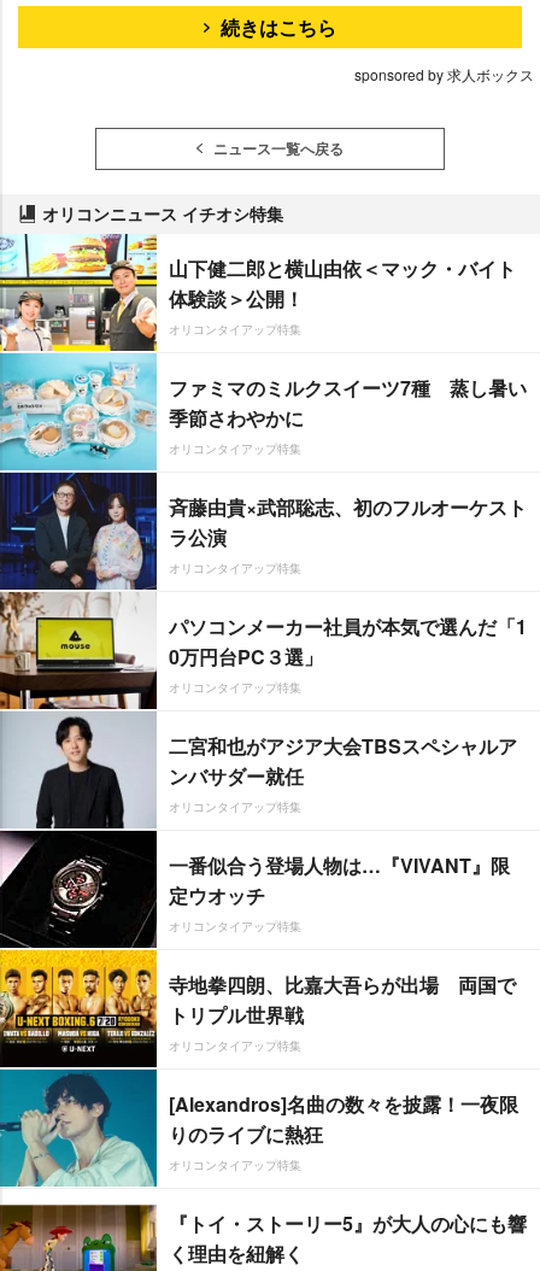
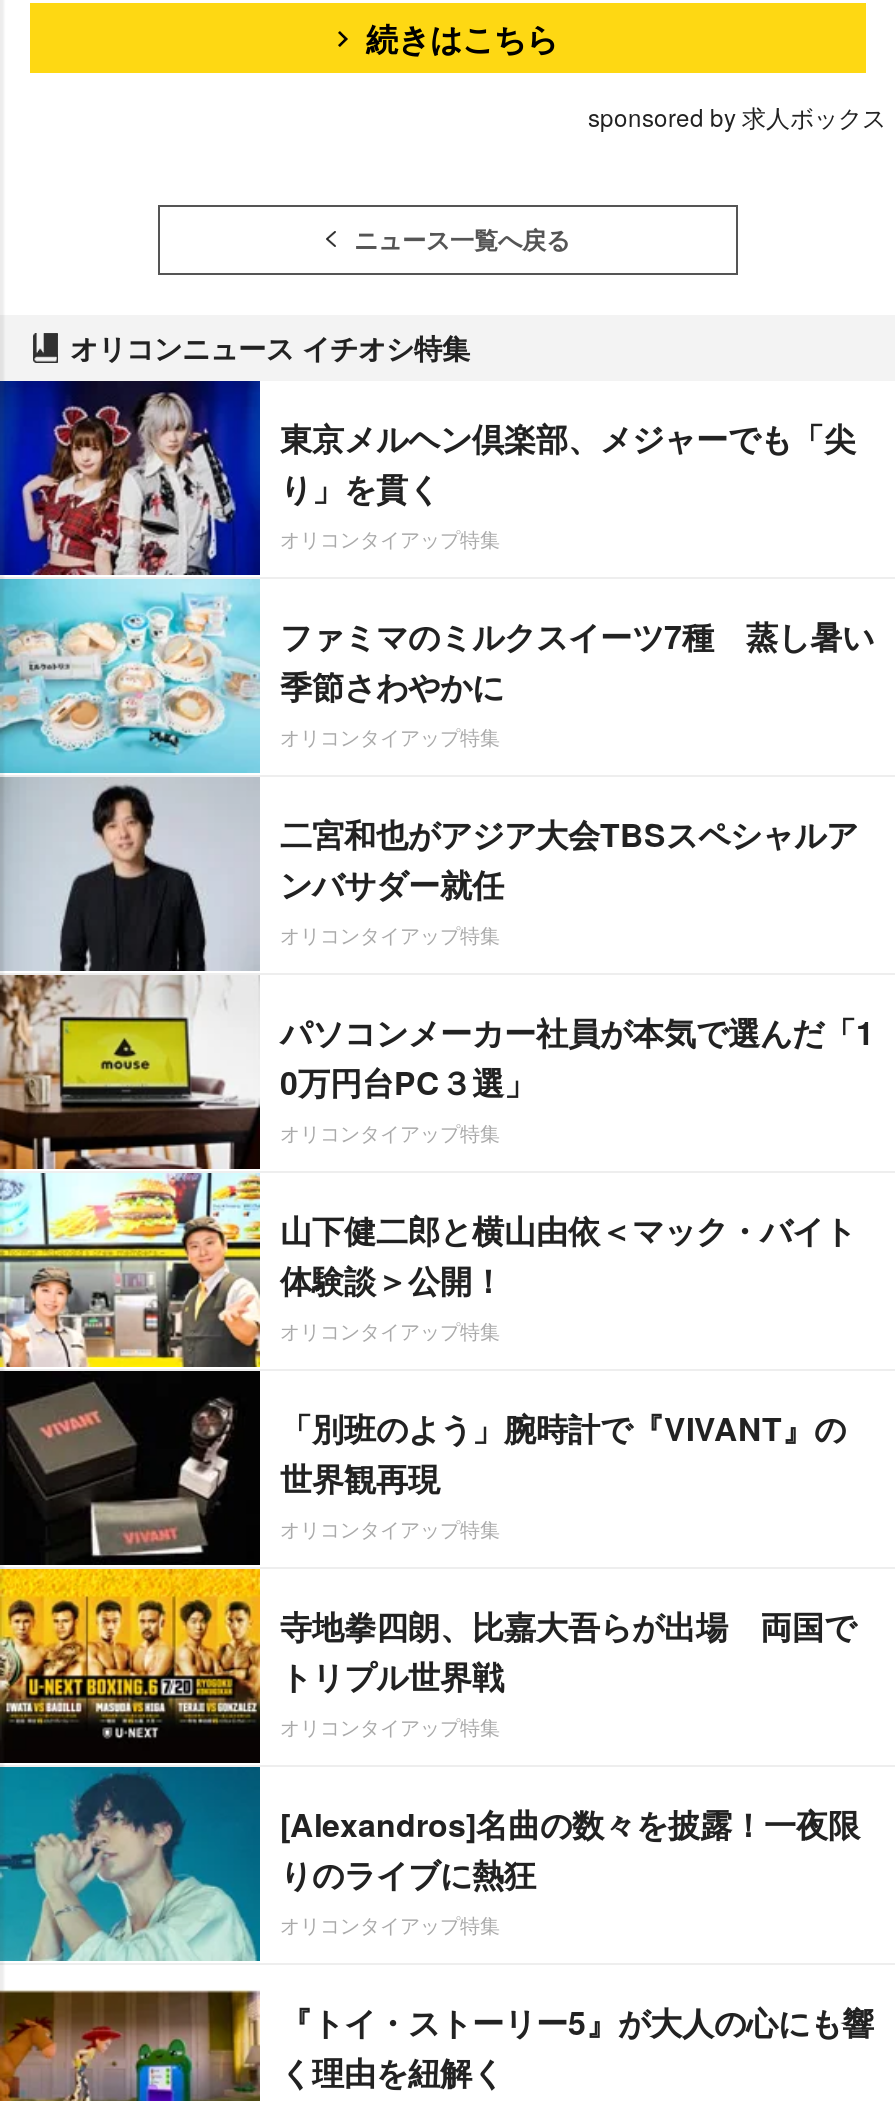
+ 東京メルヘン倶楽部、メジャーでも「尖
+ り」を貫く

- [image]
+ [image]

moved down: 山下健二郎と横山由依＜マック・バイト | 体験談＞公開！

- [image]
+ [image]

- 斉藤由貴×武部聡志、初のフルオーケスト
- ラ公演

- [image]
- 一番似合う登場人物は…『VIVANT』限
- 定ウオッチ
+ [image]
+ 「別班のよう」腕時計で『VIVANT』の
+ 世界観再現

moved up: 二宮和也がアジア大会TBSスペシャルア | ンバサダー就任
